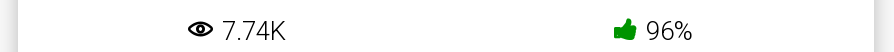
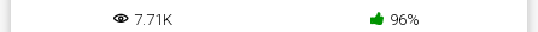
- 7.74K
+ 7.71K
